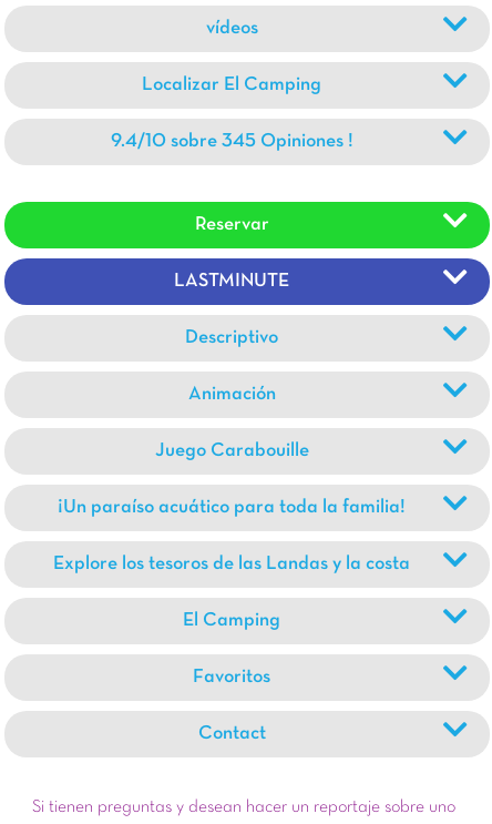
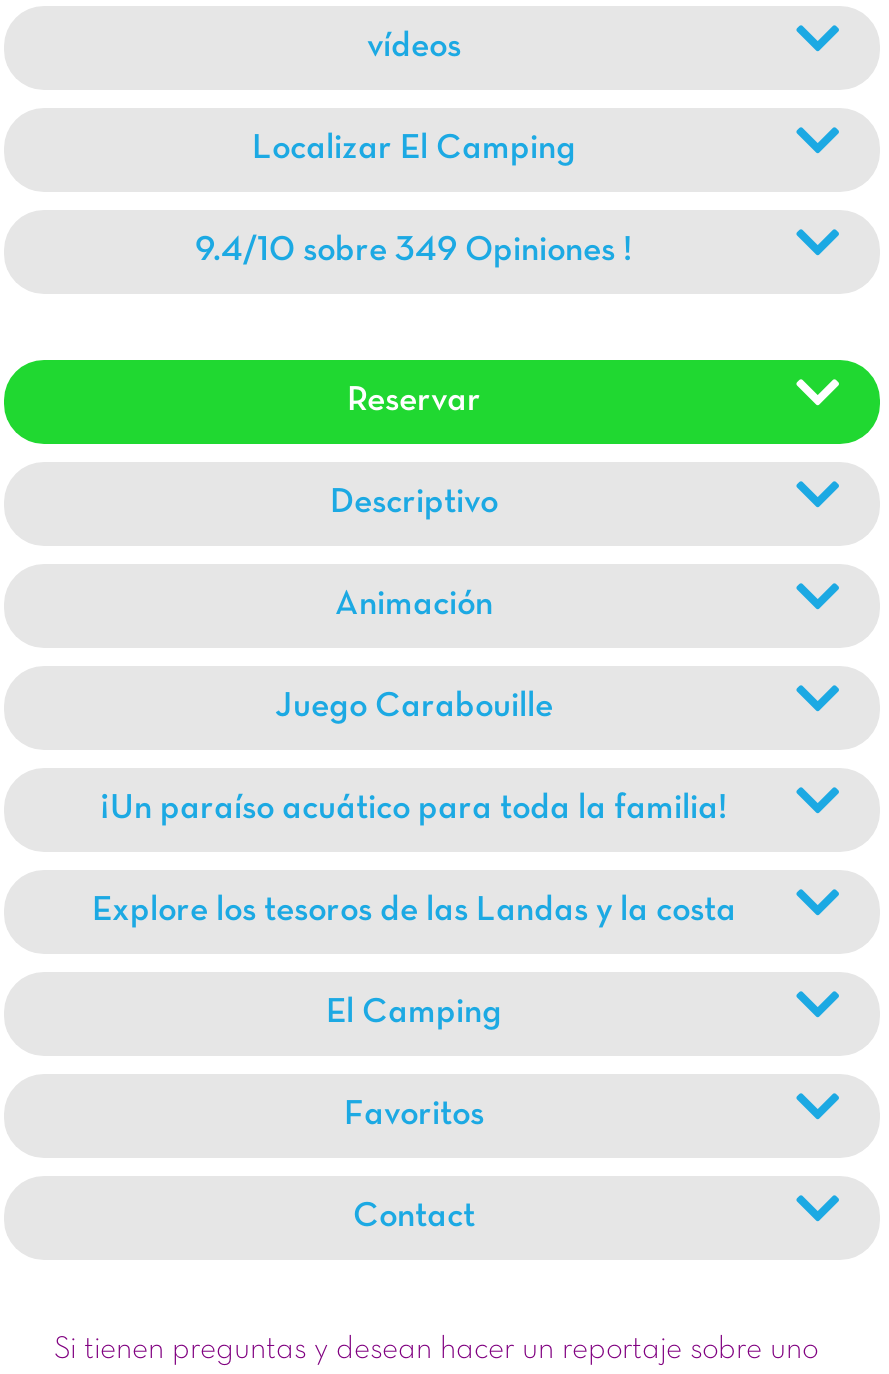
- 9.4/10 sobre 345 Opiniones !
+ 9.4/10 sobre 349 Opiniones !

- LASTMINUTE
